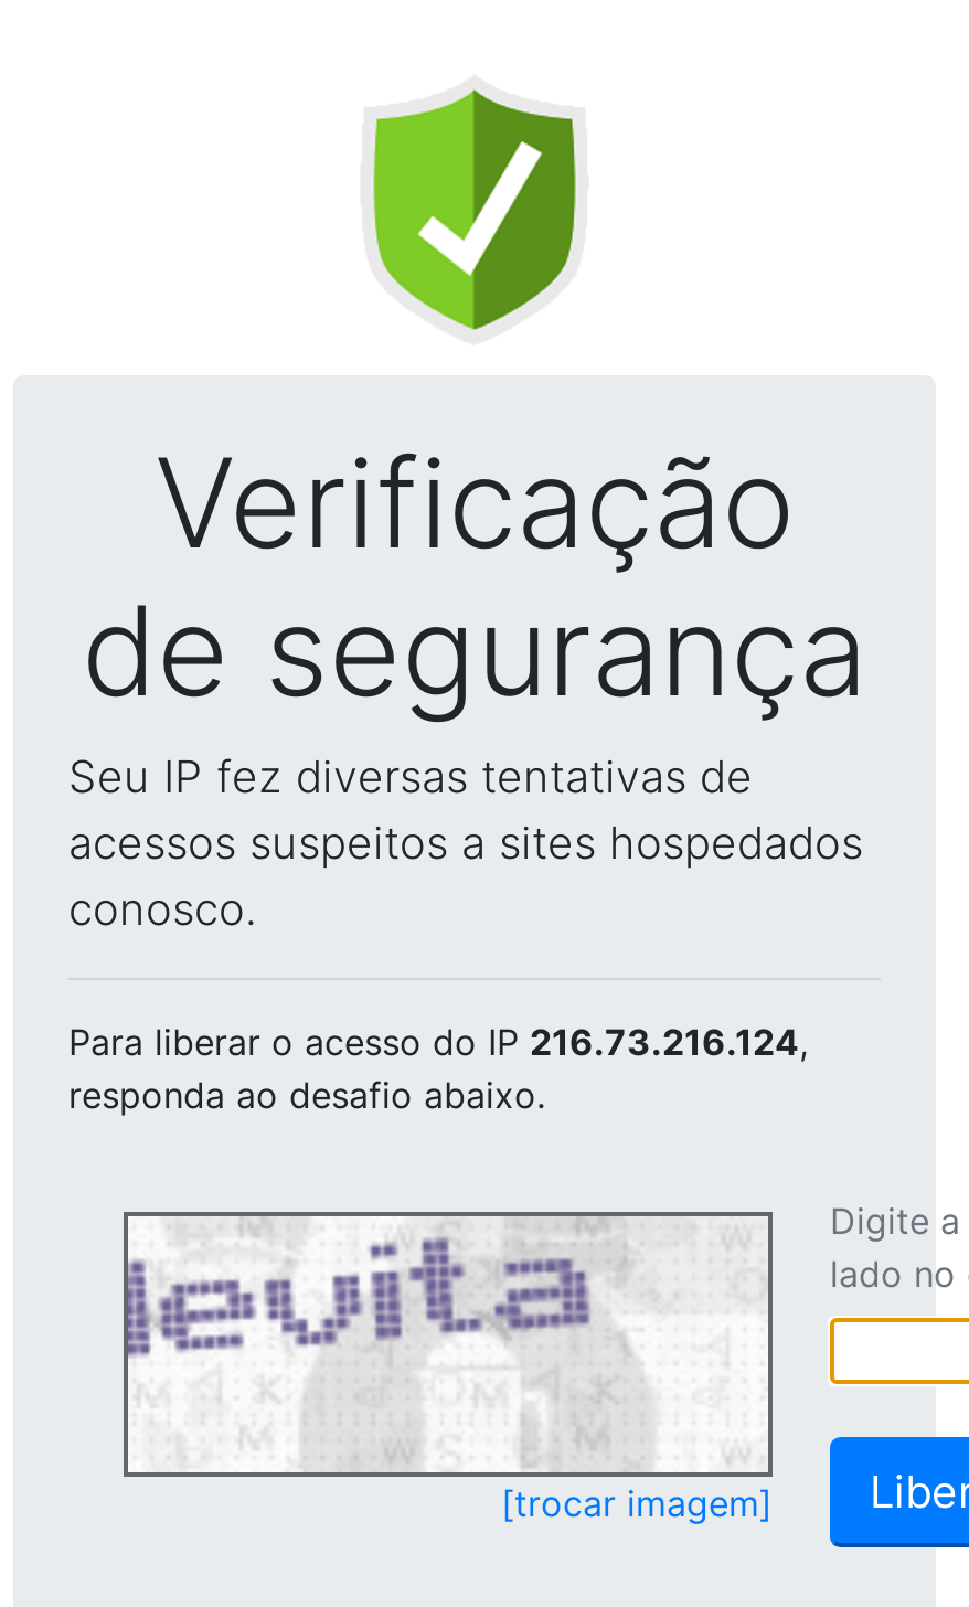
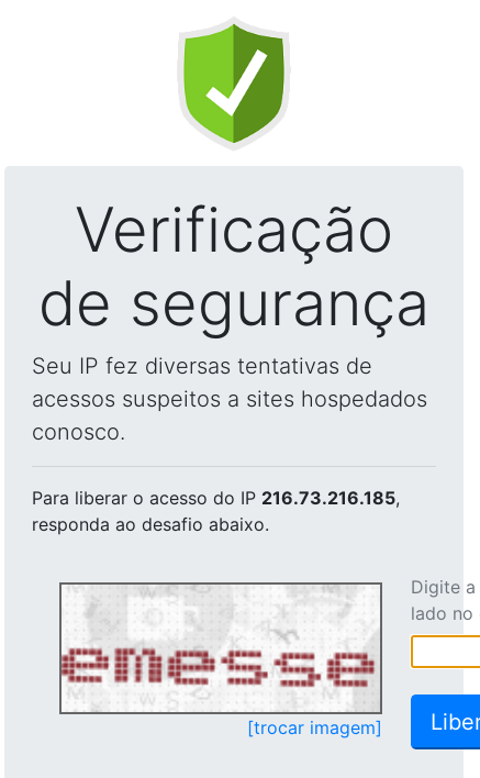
- Para liberar o acesso do IP 216.73.216.124,
+ Para liberar o acesso do IP 216.73.216.185,

- [image]
+ [image]
